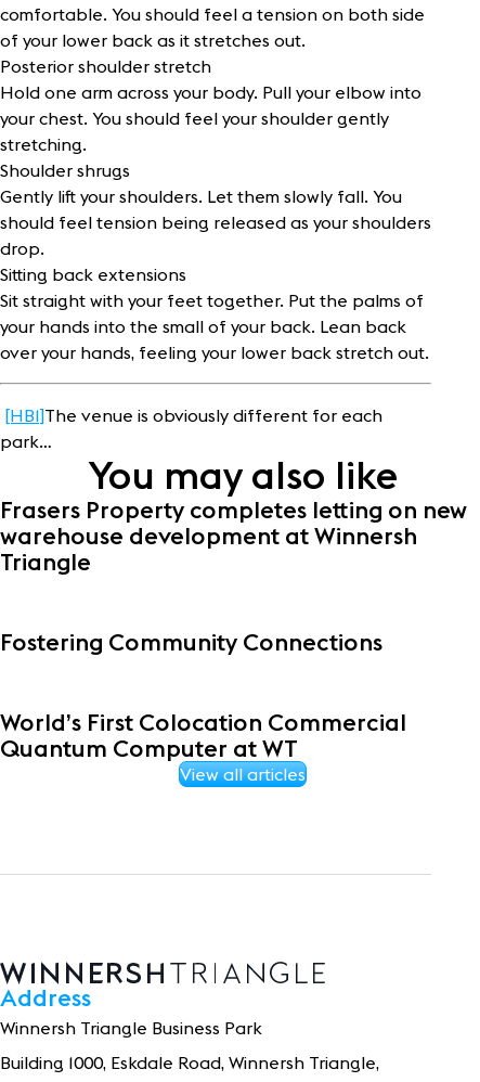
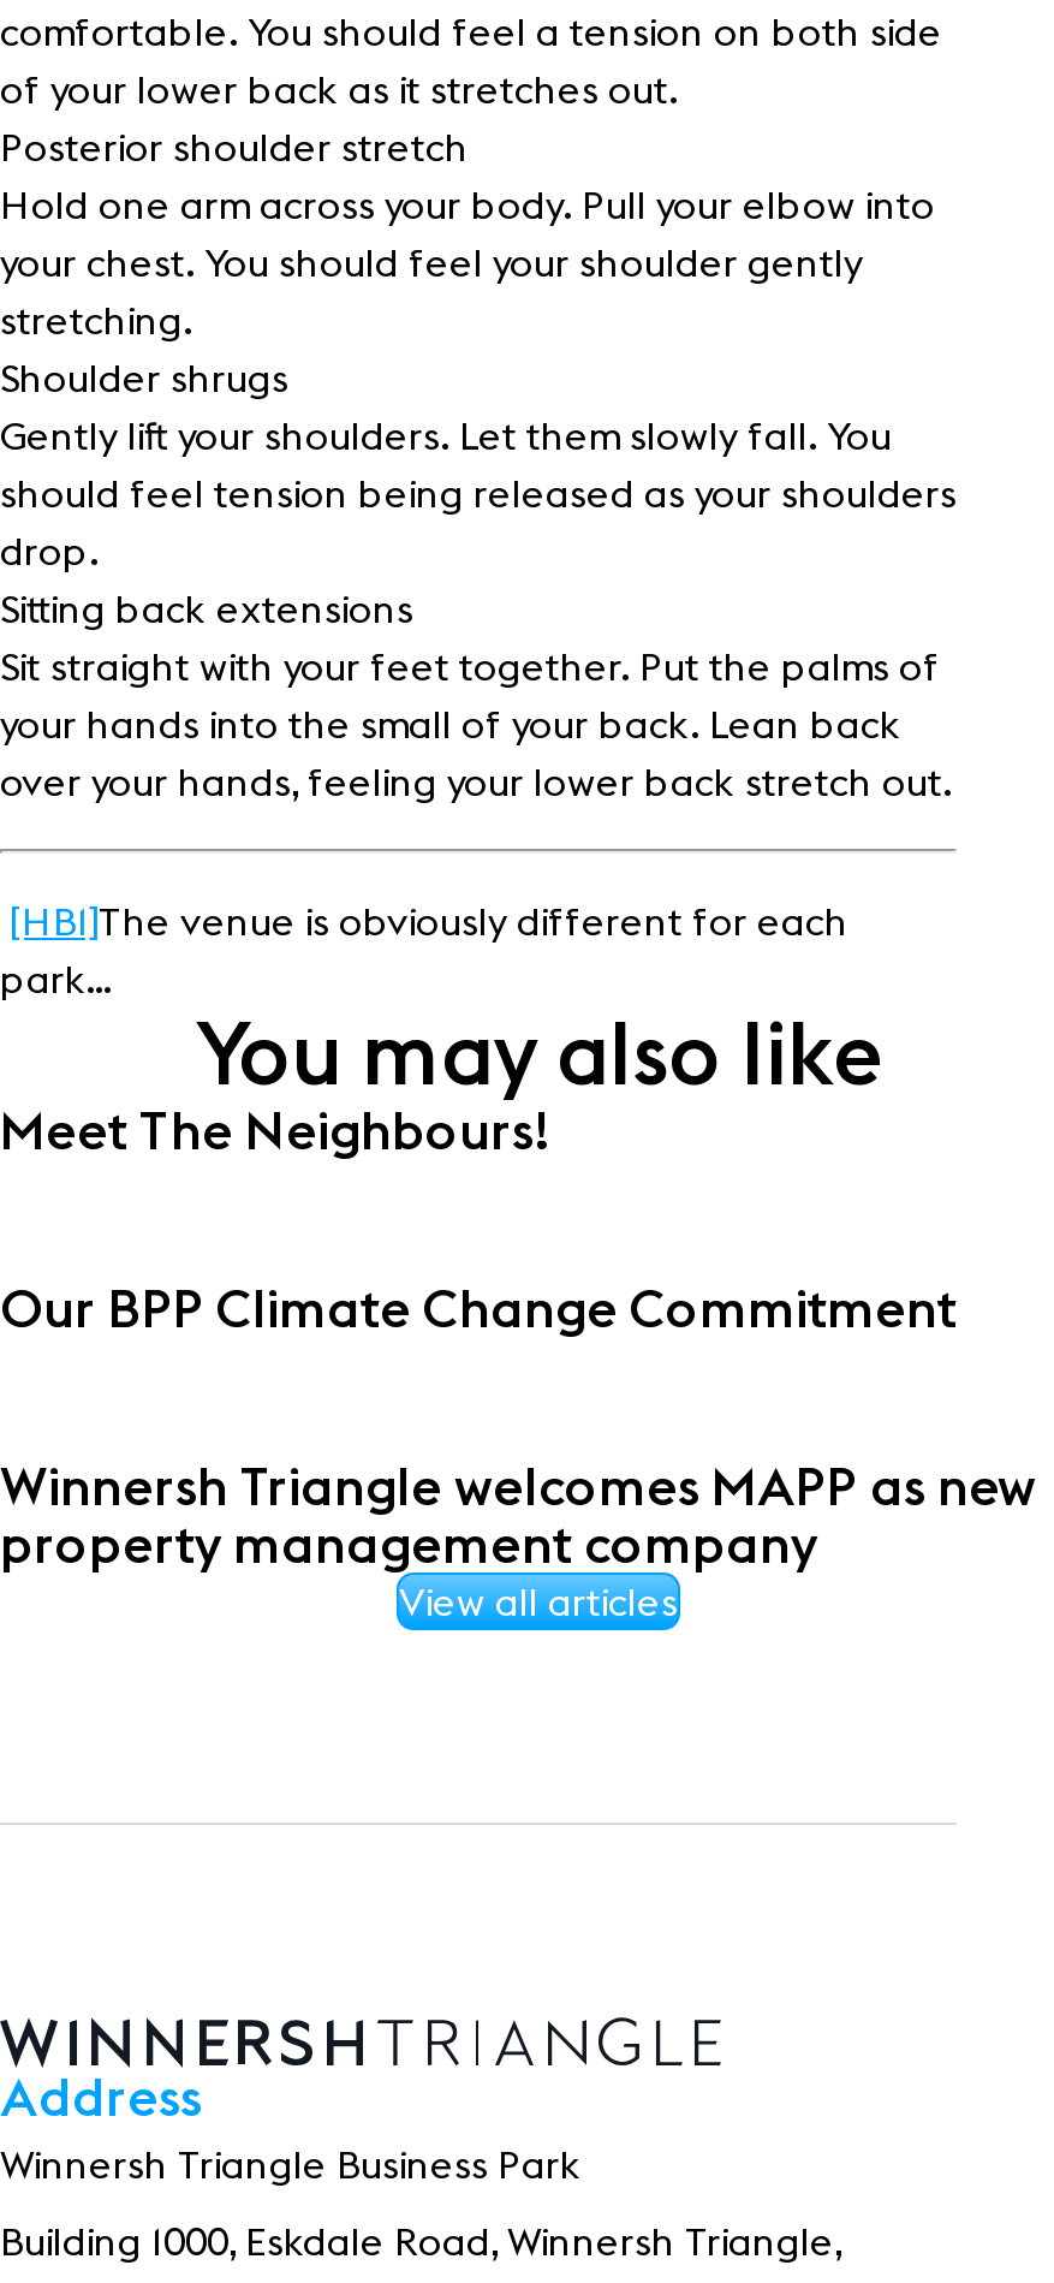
- Frasers Property completes letting on new
- warehouse development at Winnersh
- Triangle
+ Meet The Neighbours!

- Fostering Community Connections
+ Our BPP Climate Change Commitment

- World’s First Colocation Commercial
- Quantum Computer at WT
+ Winnersh Triangle welcomes MAPP as new
+ property management company
